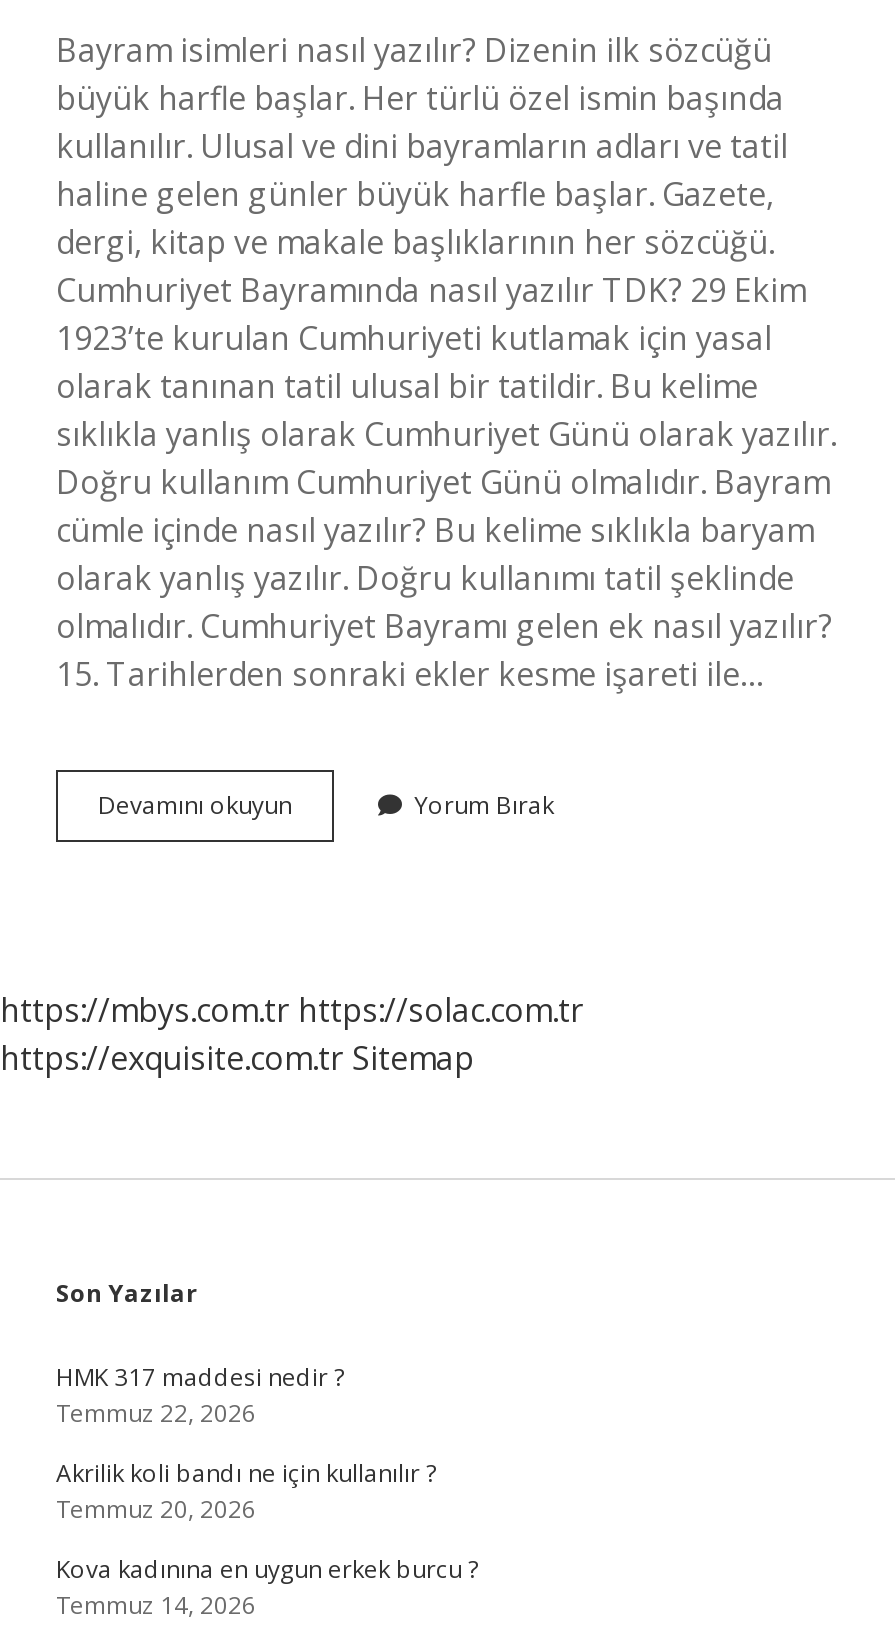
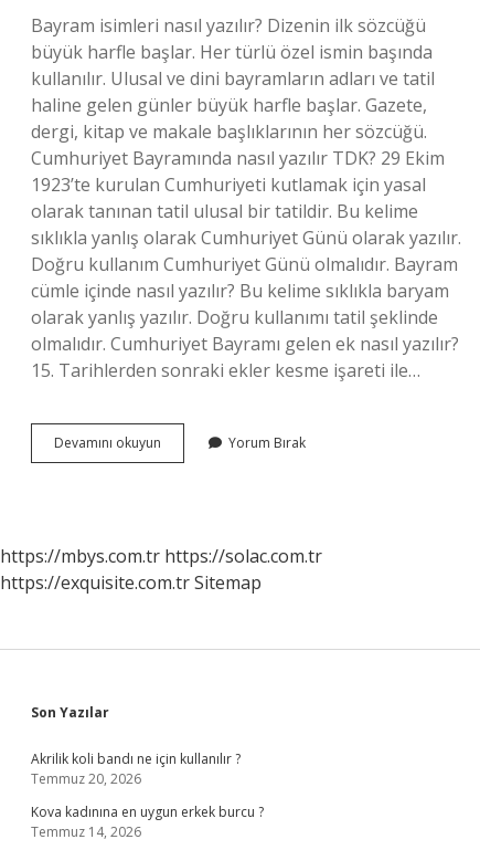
- HMK 317 maddesi nedir ?
- Temmuz 22, 2026
